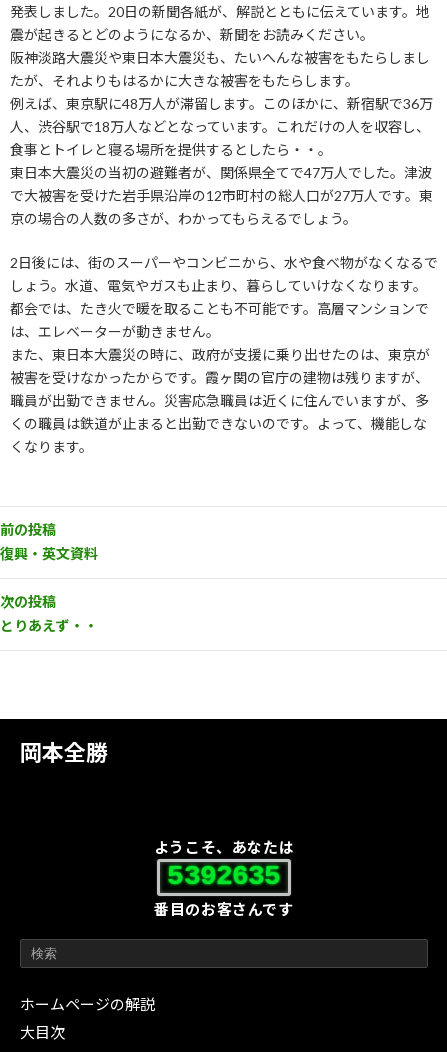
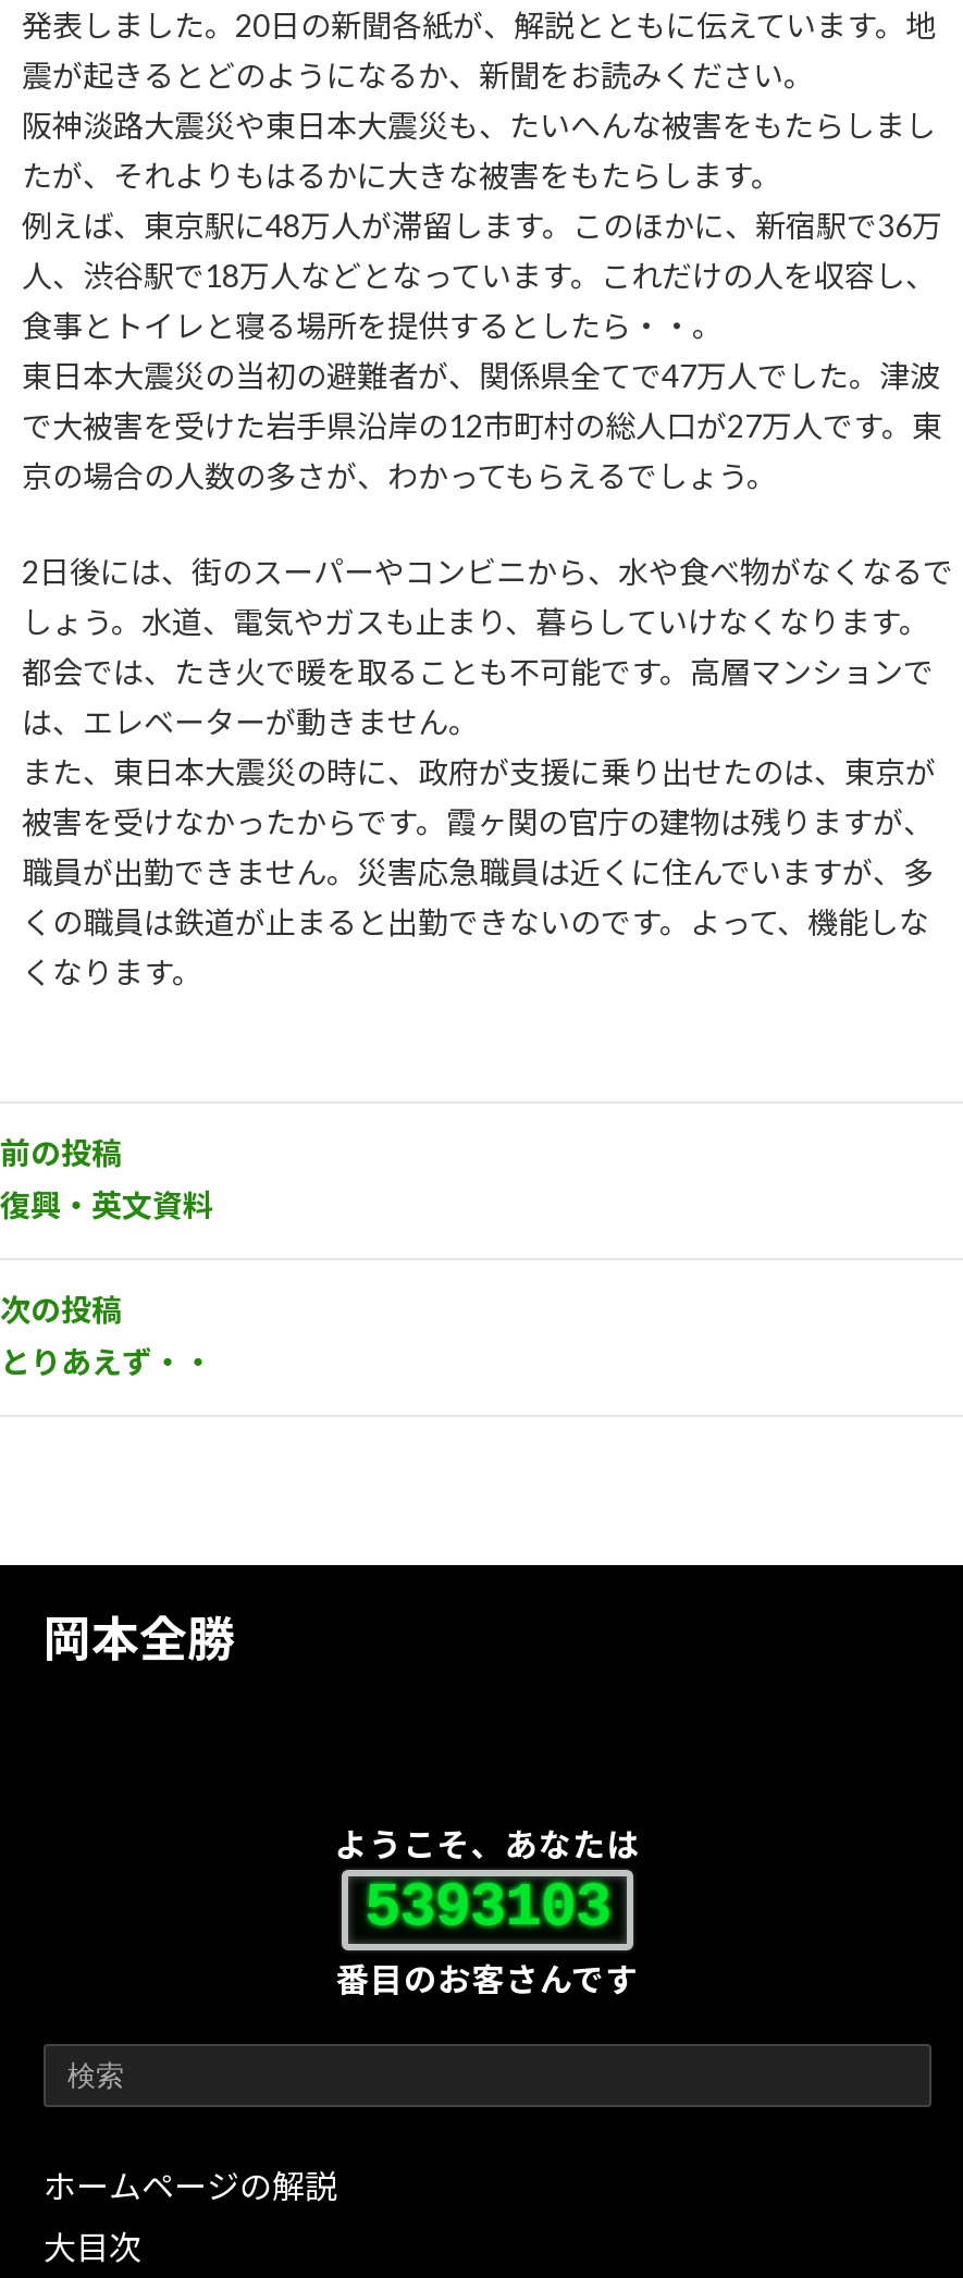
- 5392635
+ 5393103
